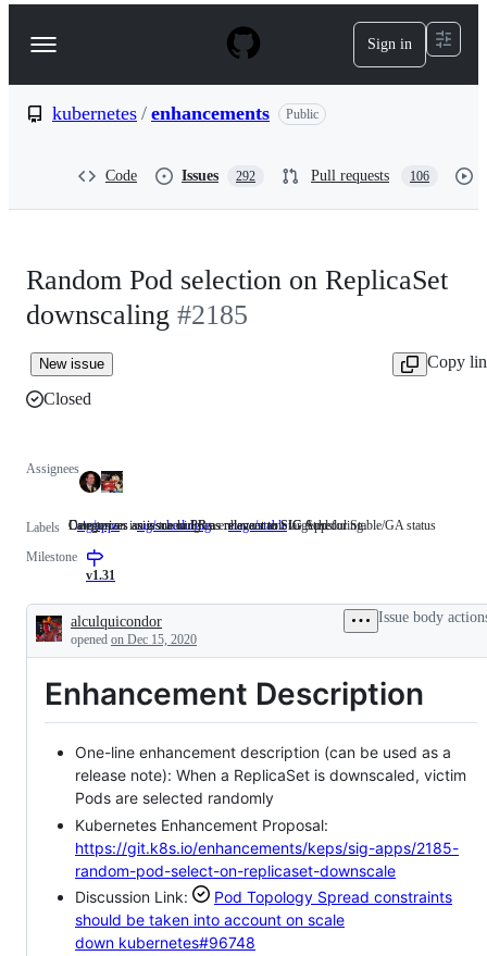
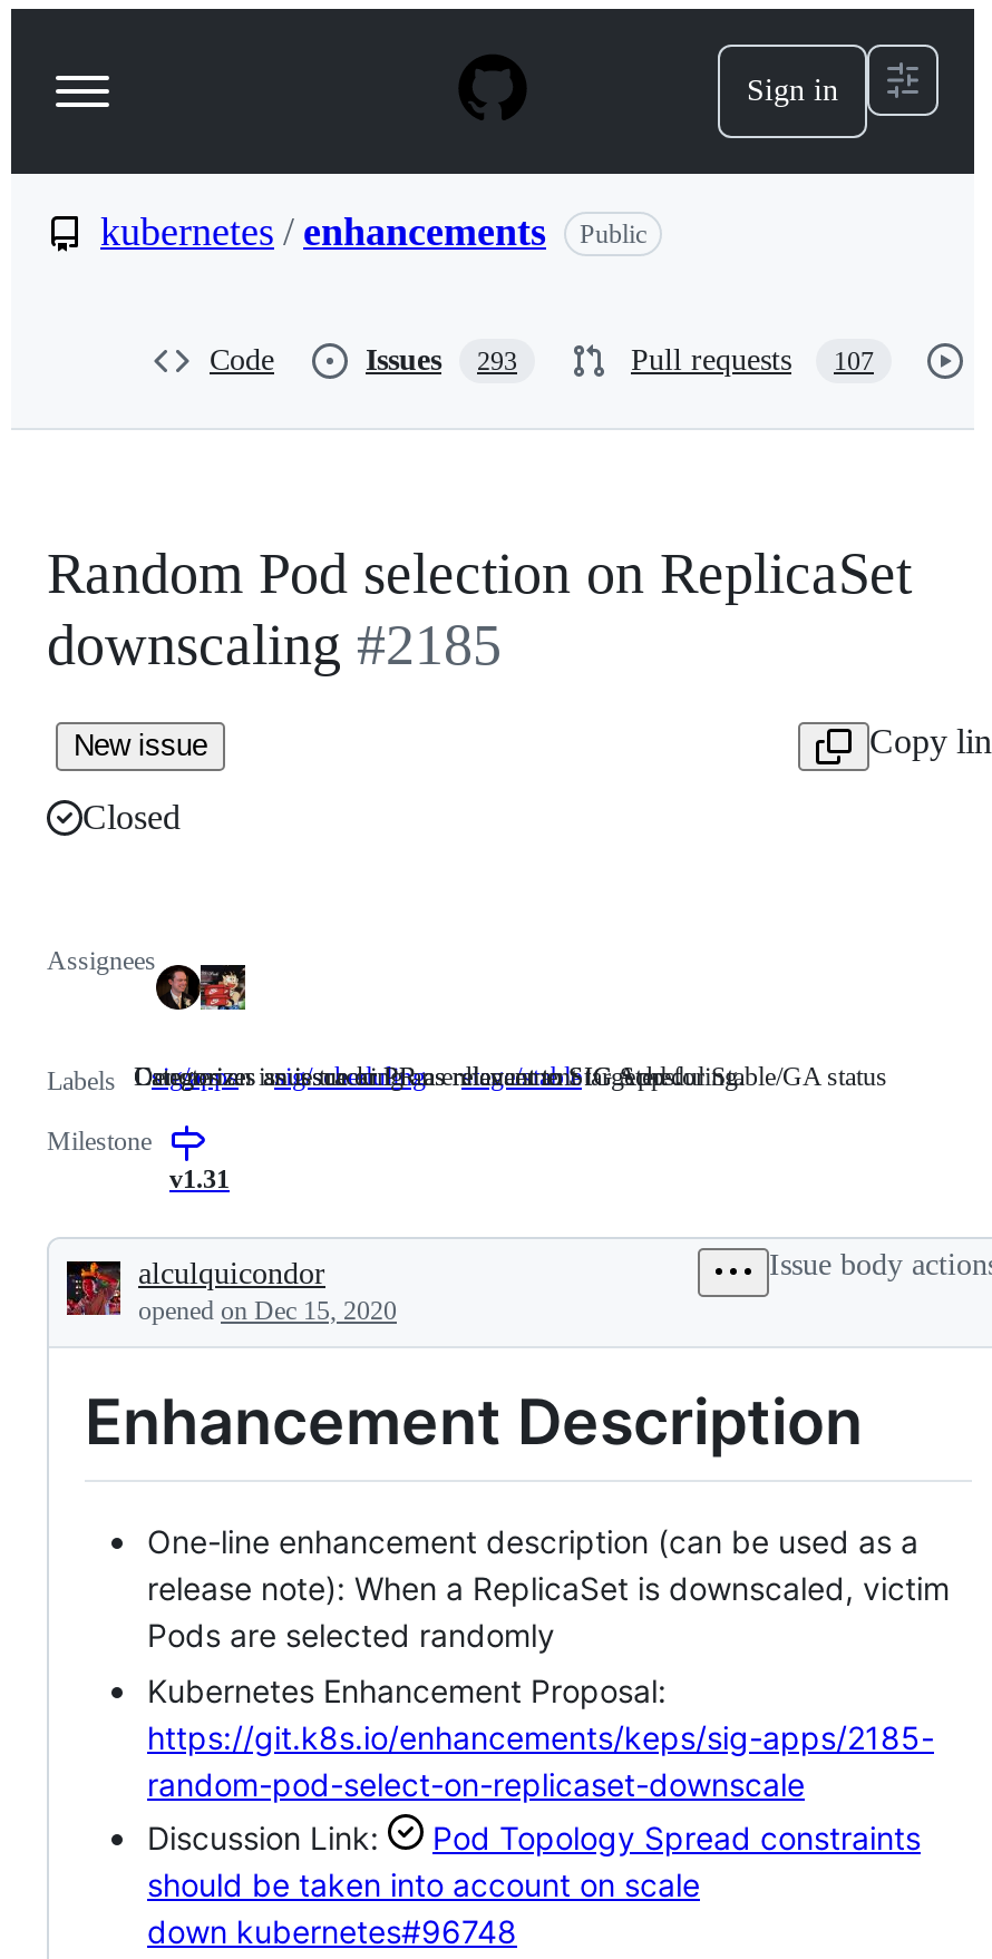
- Issues 292
+ Issues 293

- Pull requests 106
+ Pull requests 107
